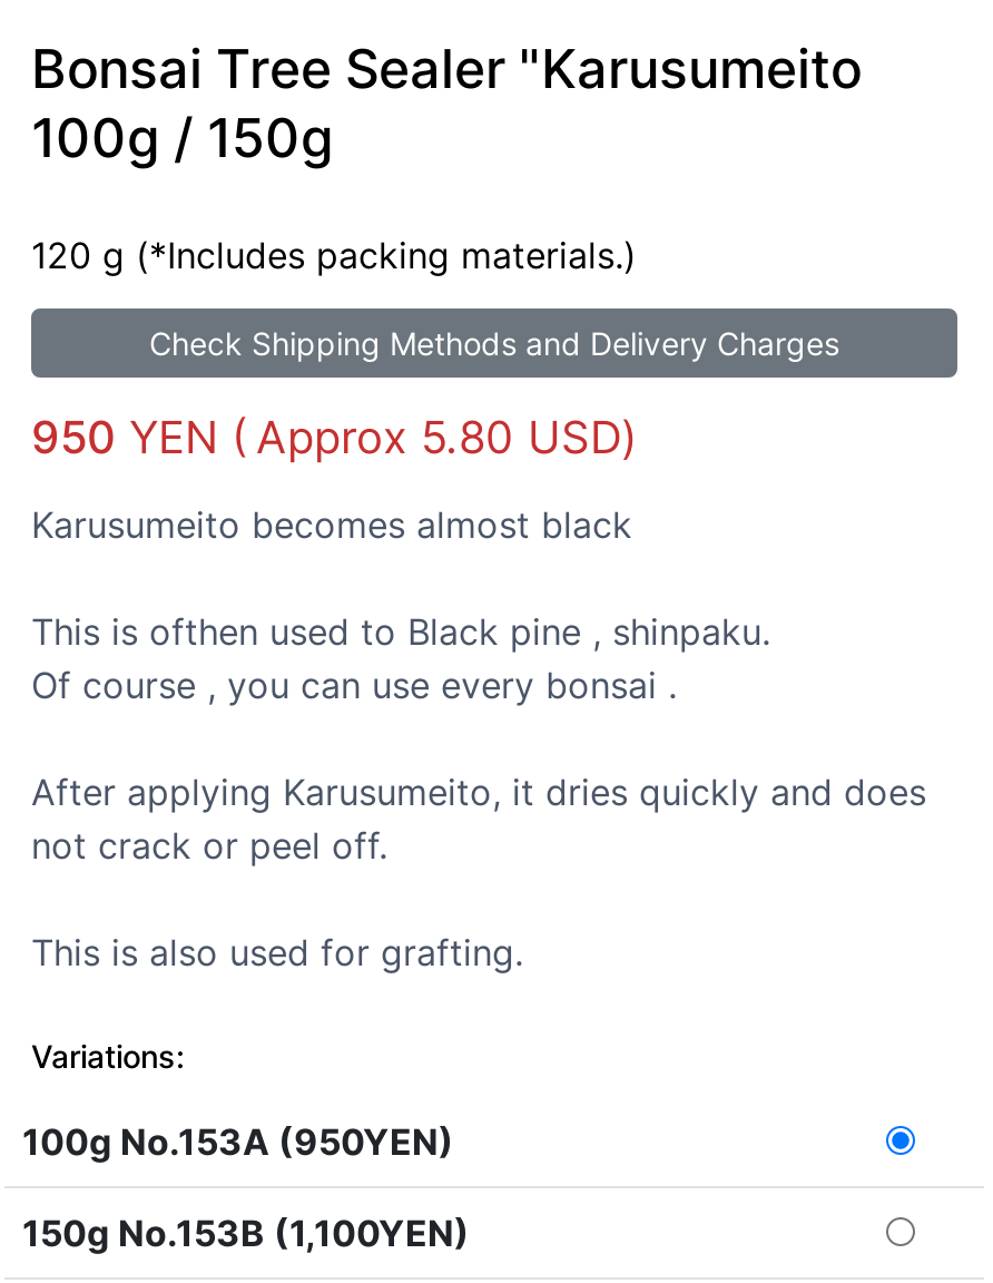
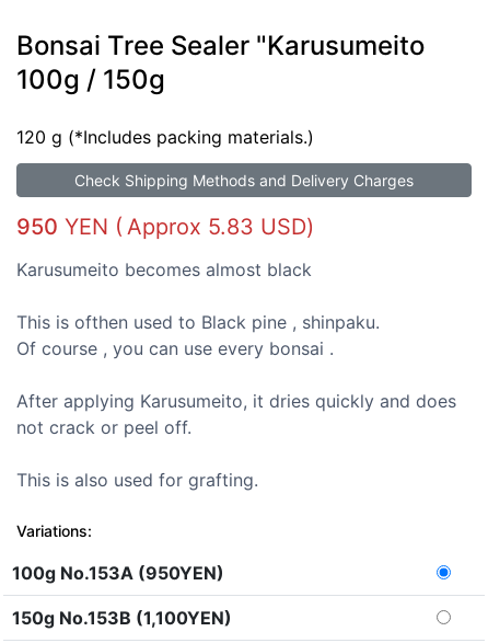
- 950 YEN ( Approx 5.80 USD)
+ 950 YEN ( Approx 5.83 USD)
